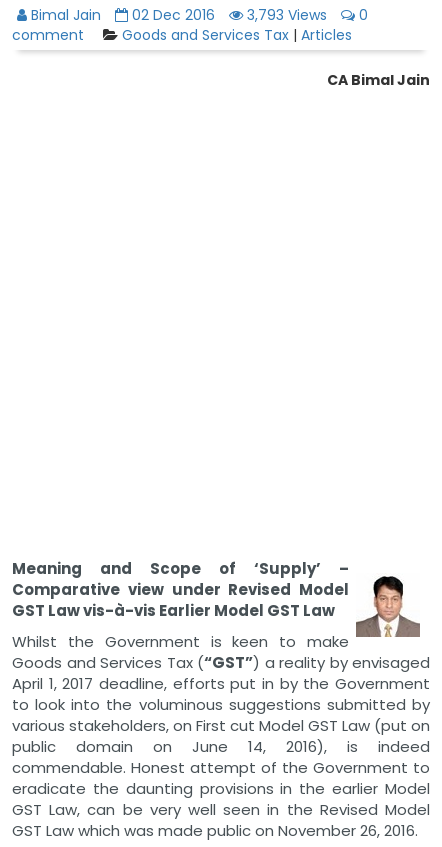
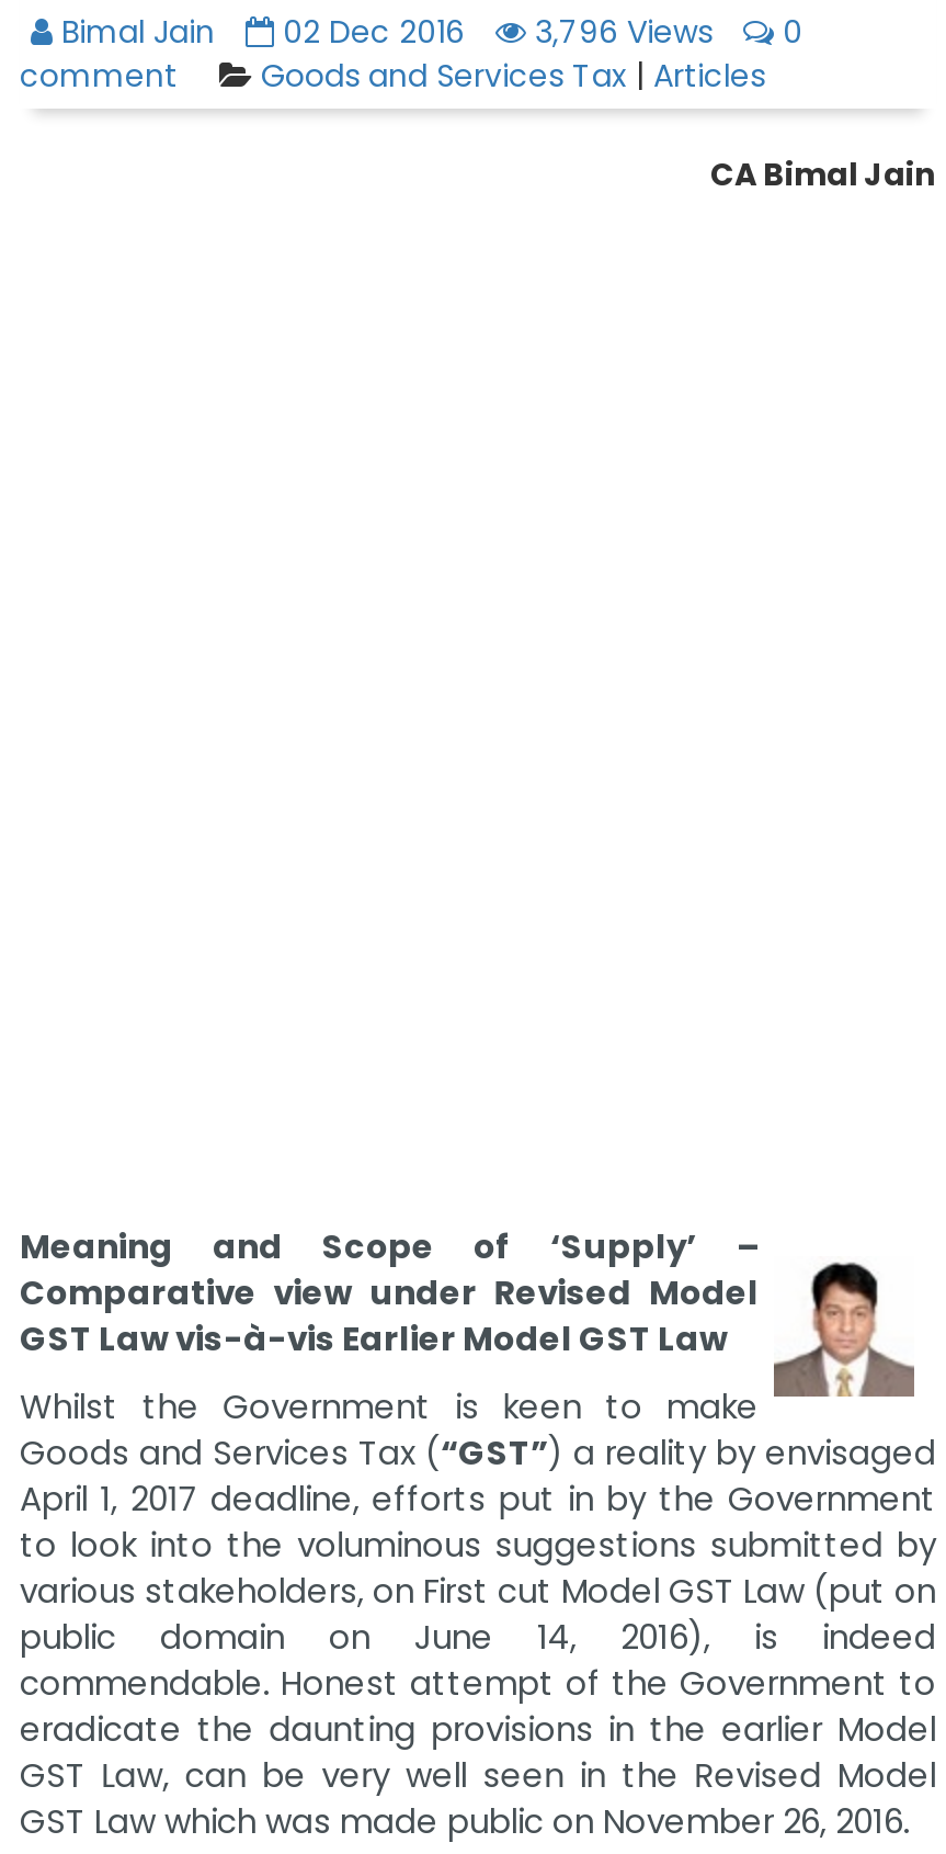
- Bimal Jain 02 Dec 2016 3,793 Views 0
+ Bimal Jain 02 Dec 2016 3,796 Views 0
